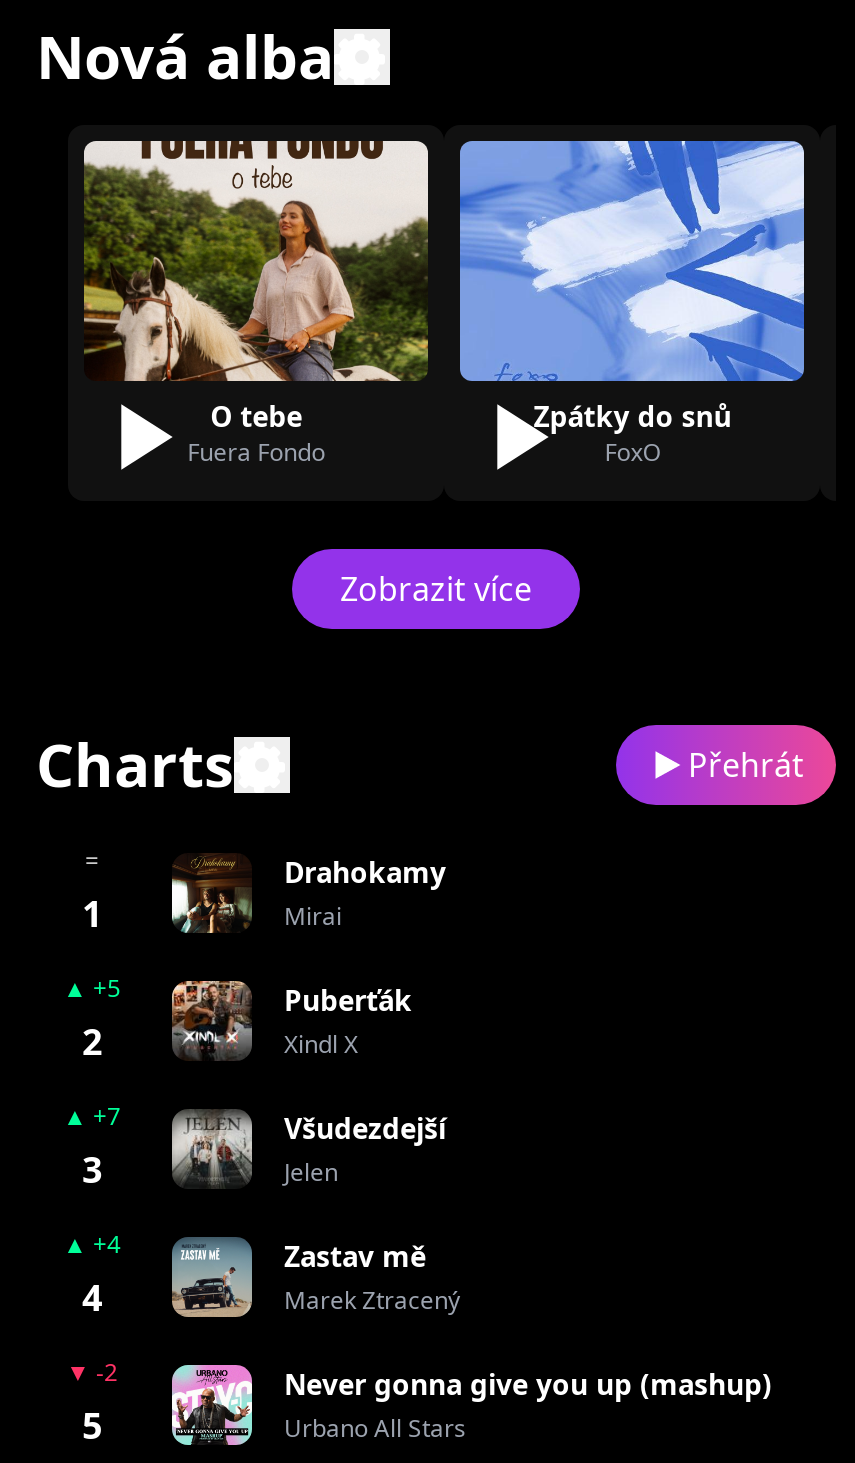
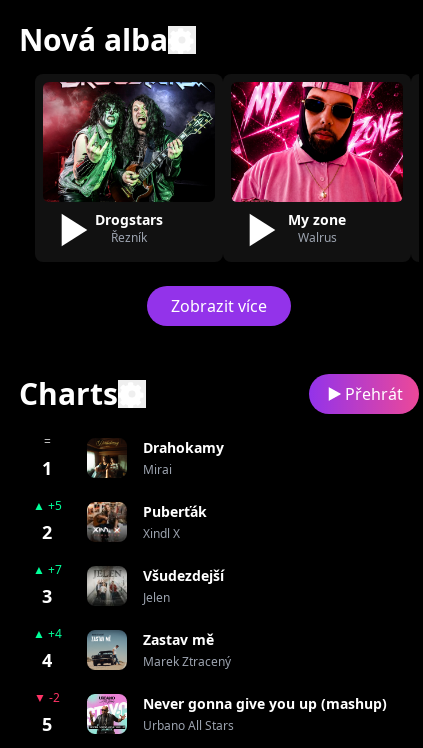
- [image]
- O tebe
- Fuera Fondo
+ [image]
+ Drogstars
+ Řezník

- [image]
- Zpátky do snů
- FoxO
+ [image]
+ My zone
+ Walrus
